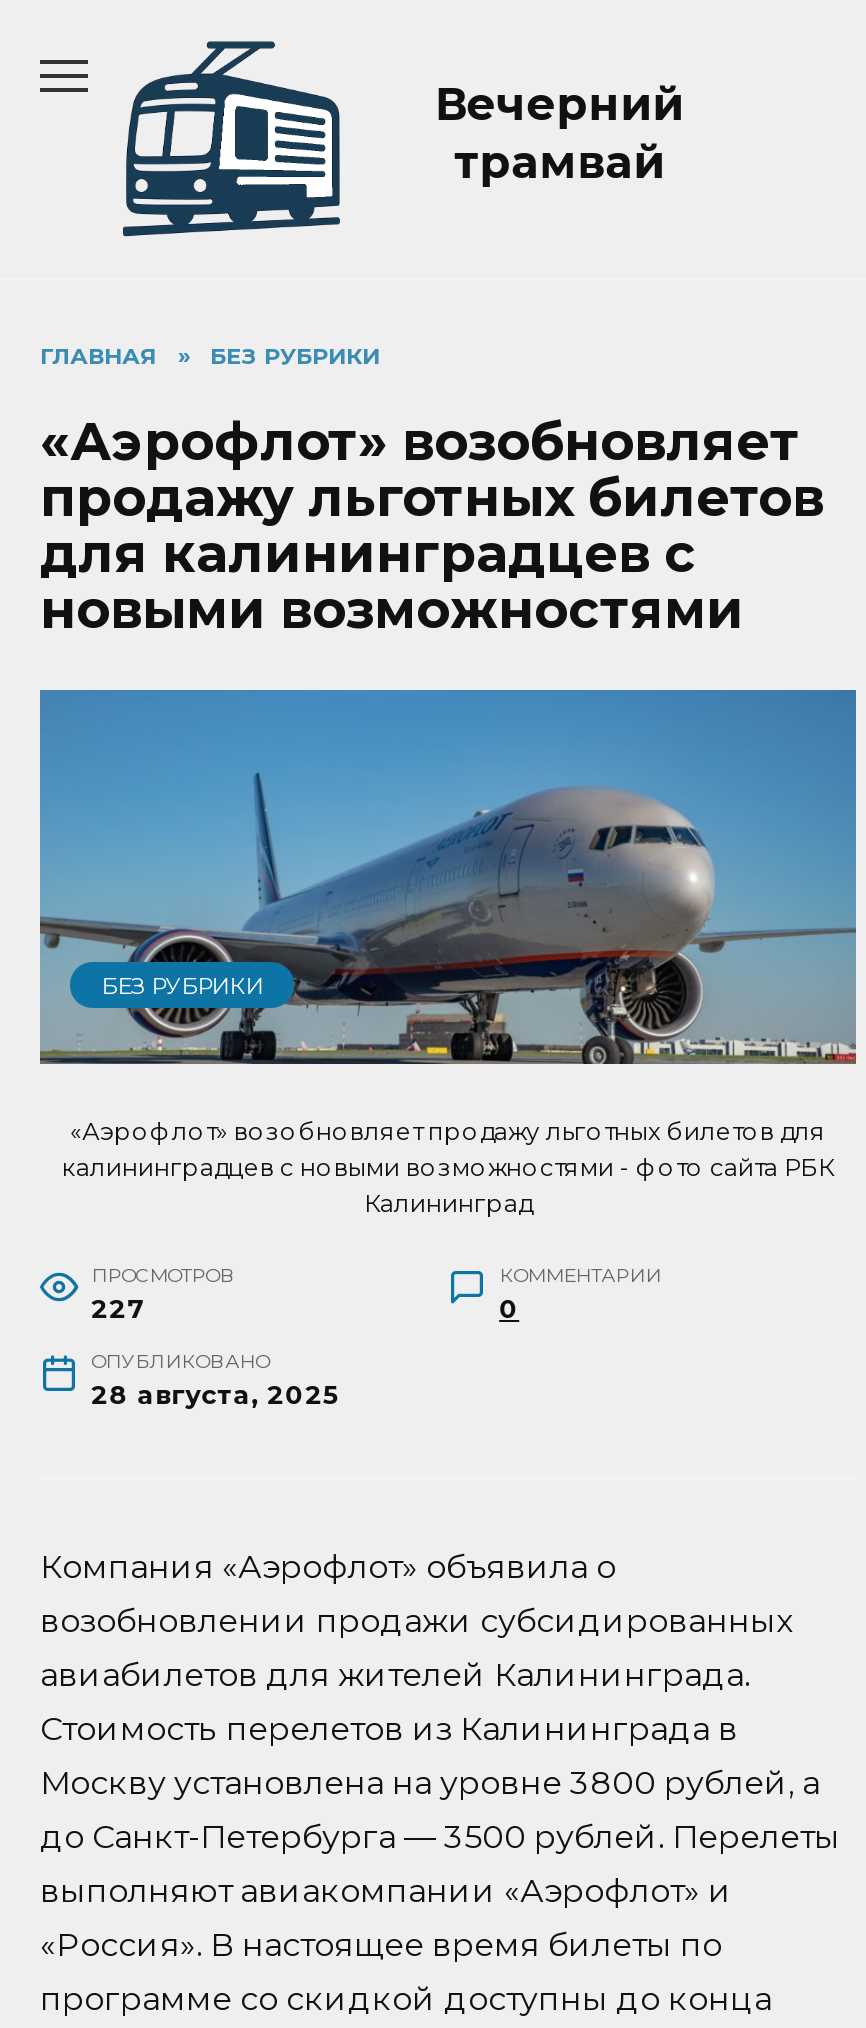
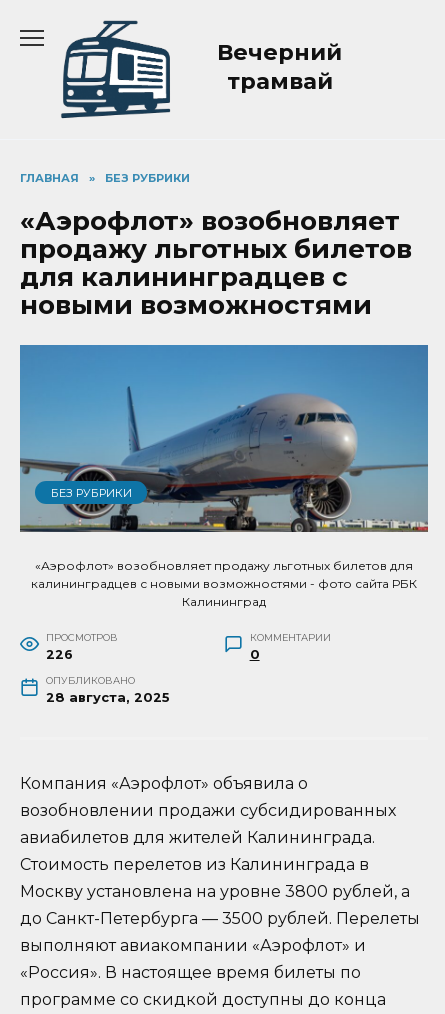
- 227
+ 226
